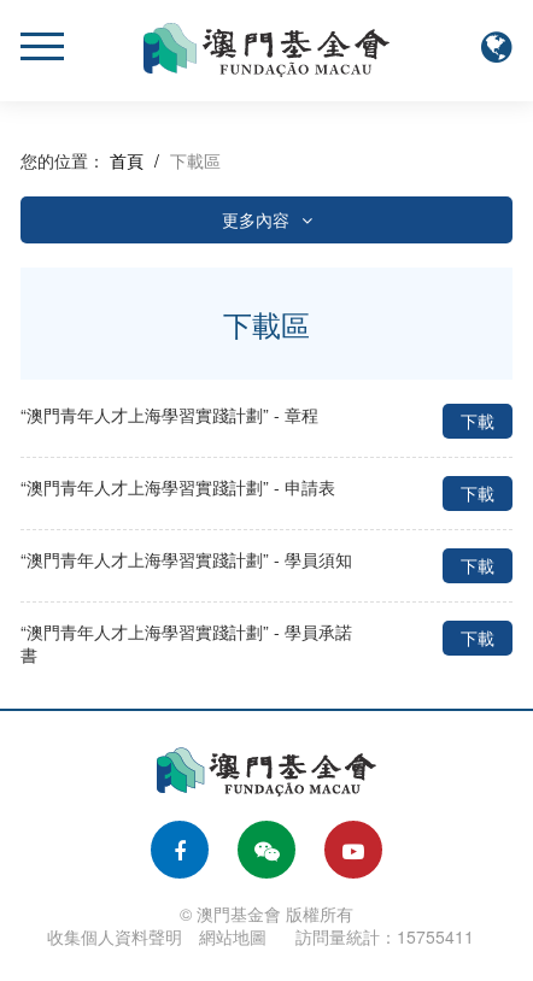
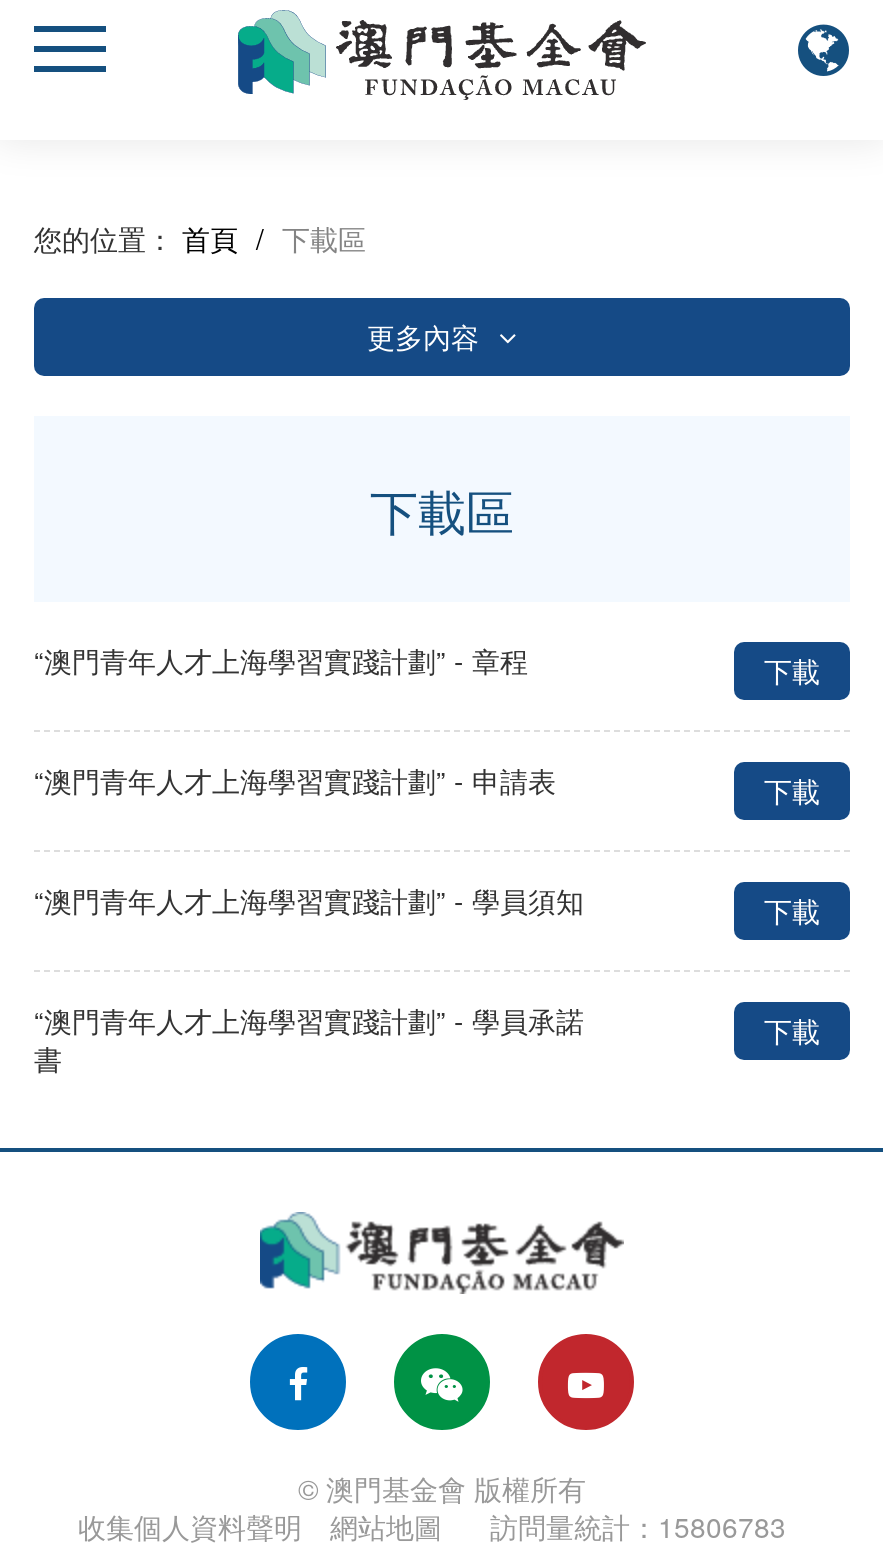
- 收集個人資料聲明 網站地圖 訪問量統計：15755411
+ 收集個人資料聲明 網站地圖 訪問量統計：15806783
